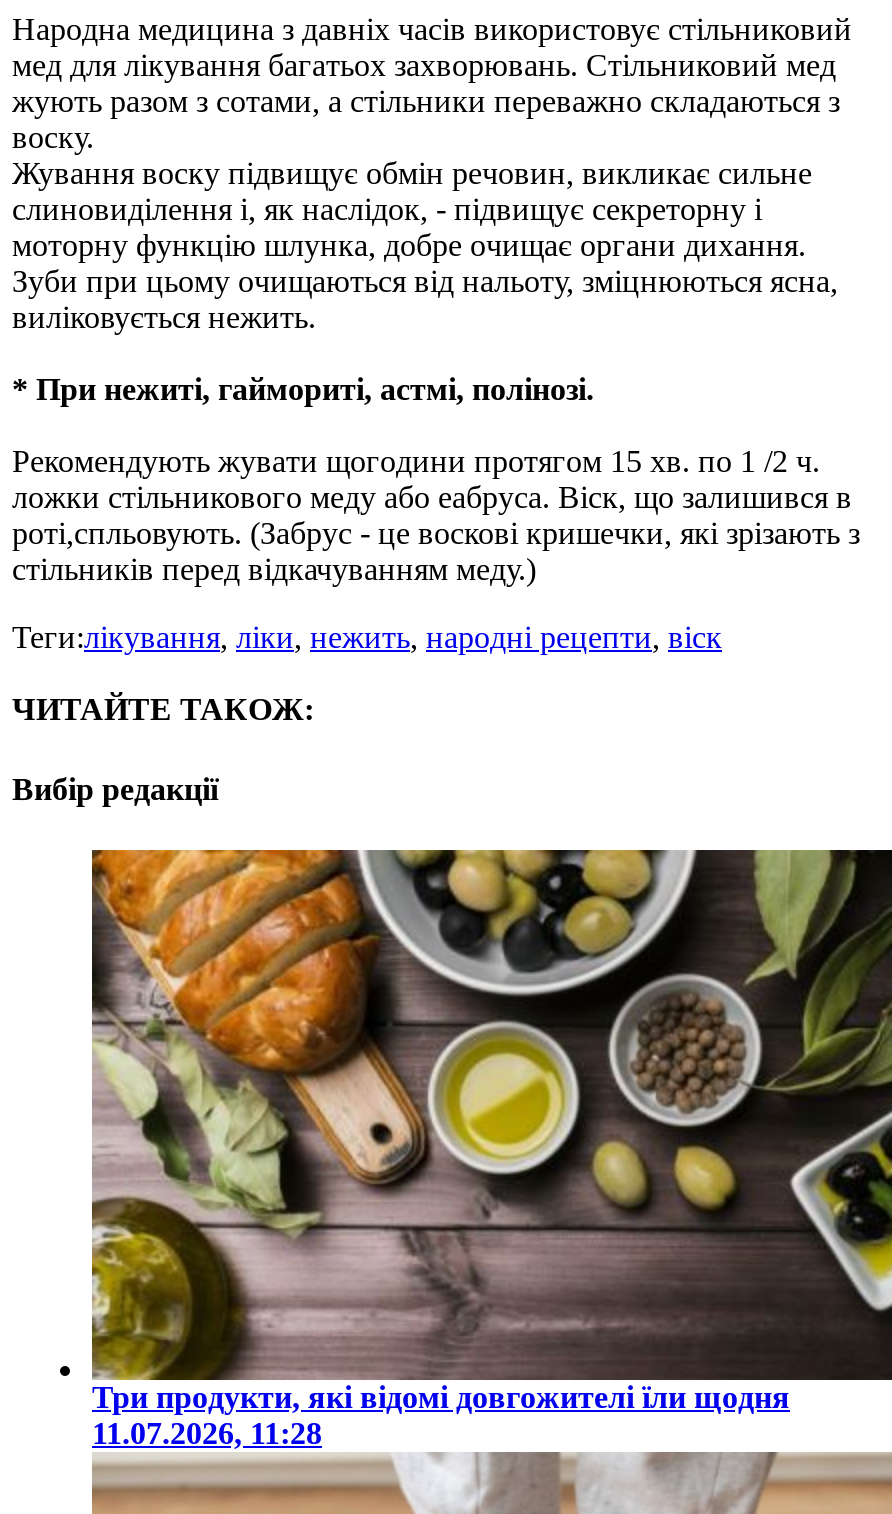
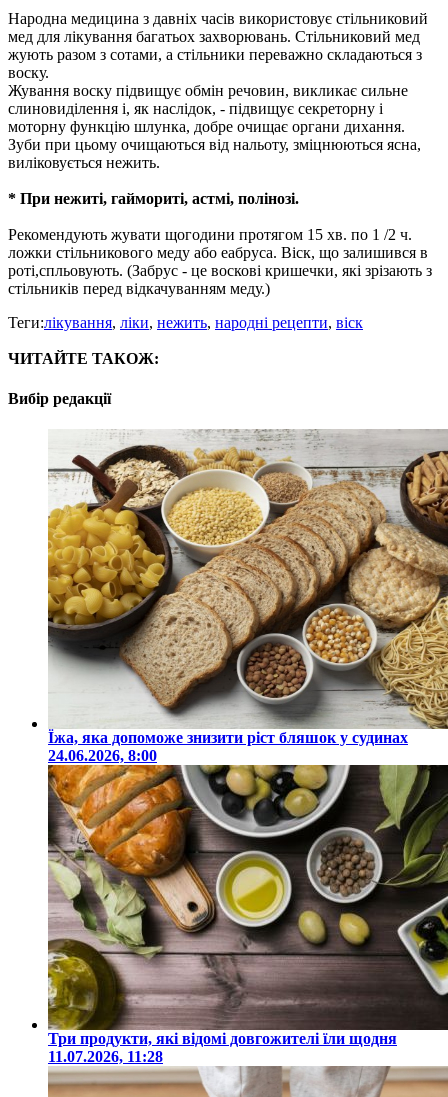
+ [image]
+ Їжа, яка допоможе знизити ріст бляшок у судинах
+ 24.06.2026, 8:00
